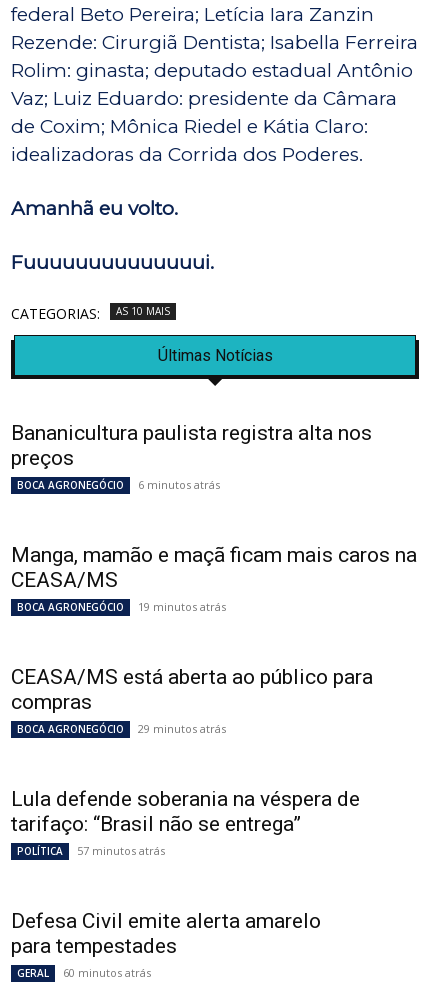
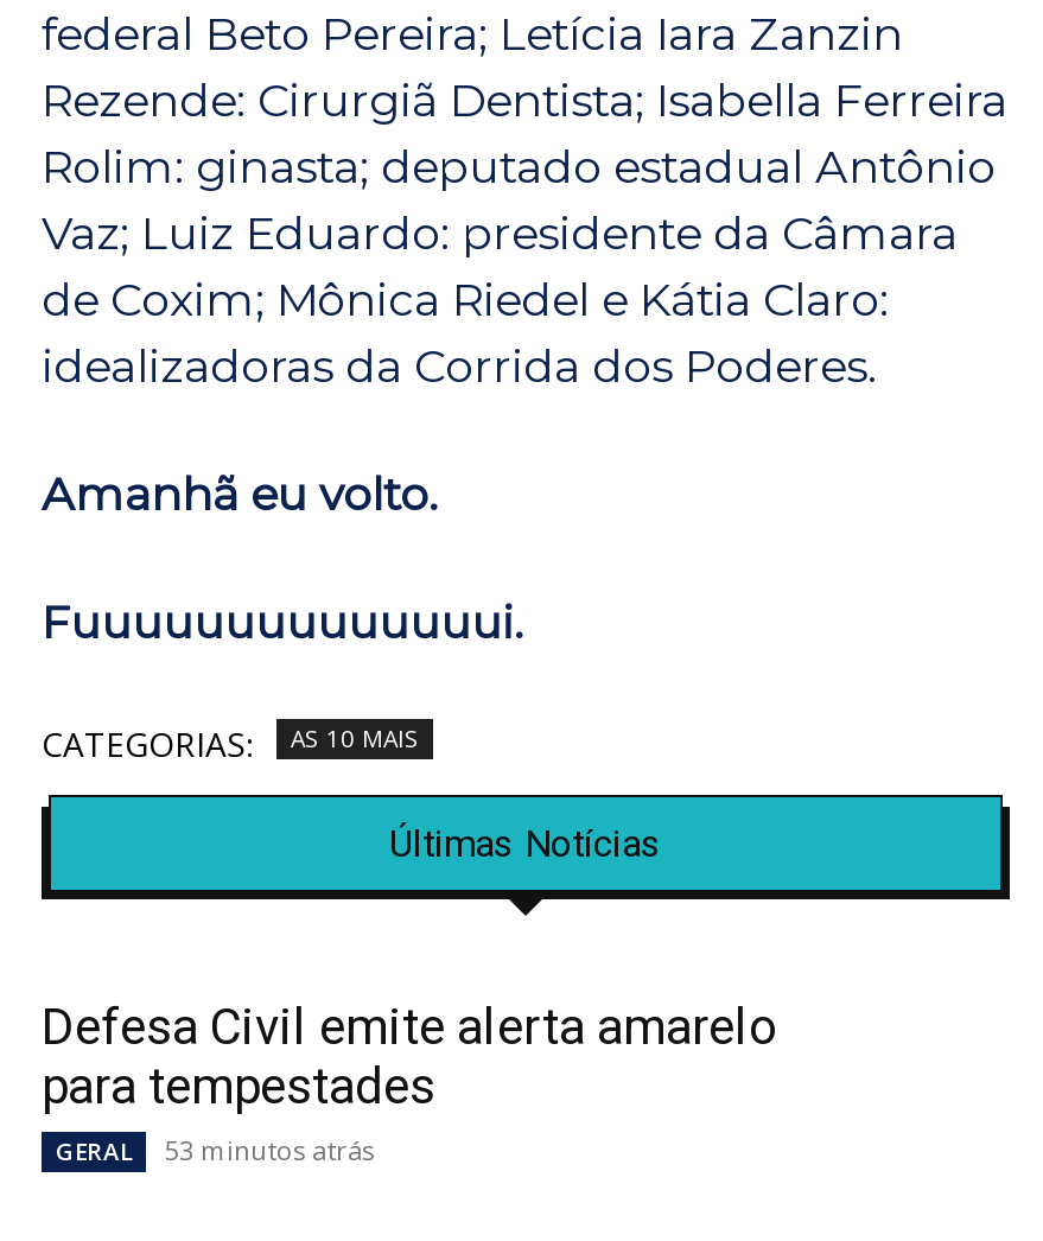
- Bananicultura paulista registra alta nos
- preços
- BOCA AGRONEGÓCIO
- 6 minutos atrás
- Manga, mamão e maçã ficam mais caros na
- CEASA/MS
- BOCA AGRONEGÓCIO
- 19 minutos atrás
- CEASA/MS está aberta ao público para
- compras
- BOCA AGRONEGÓCIO
- 29 minutos atrás
- Lula defende soberania na véspera de
- tarifaço: “Brasil não se entrega”
- POLÍTICA
- 57 minutos atrás

- 60 minutos atrás
+ 53 minutos atrás
